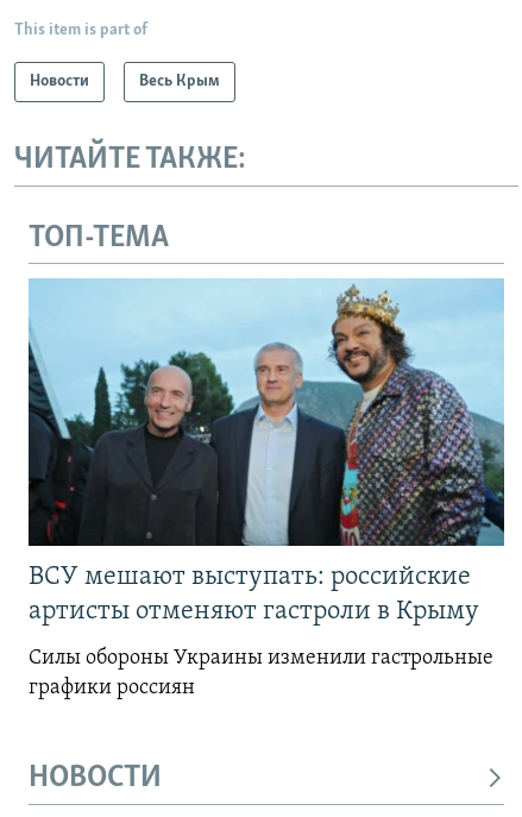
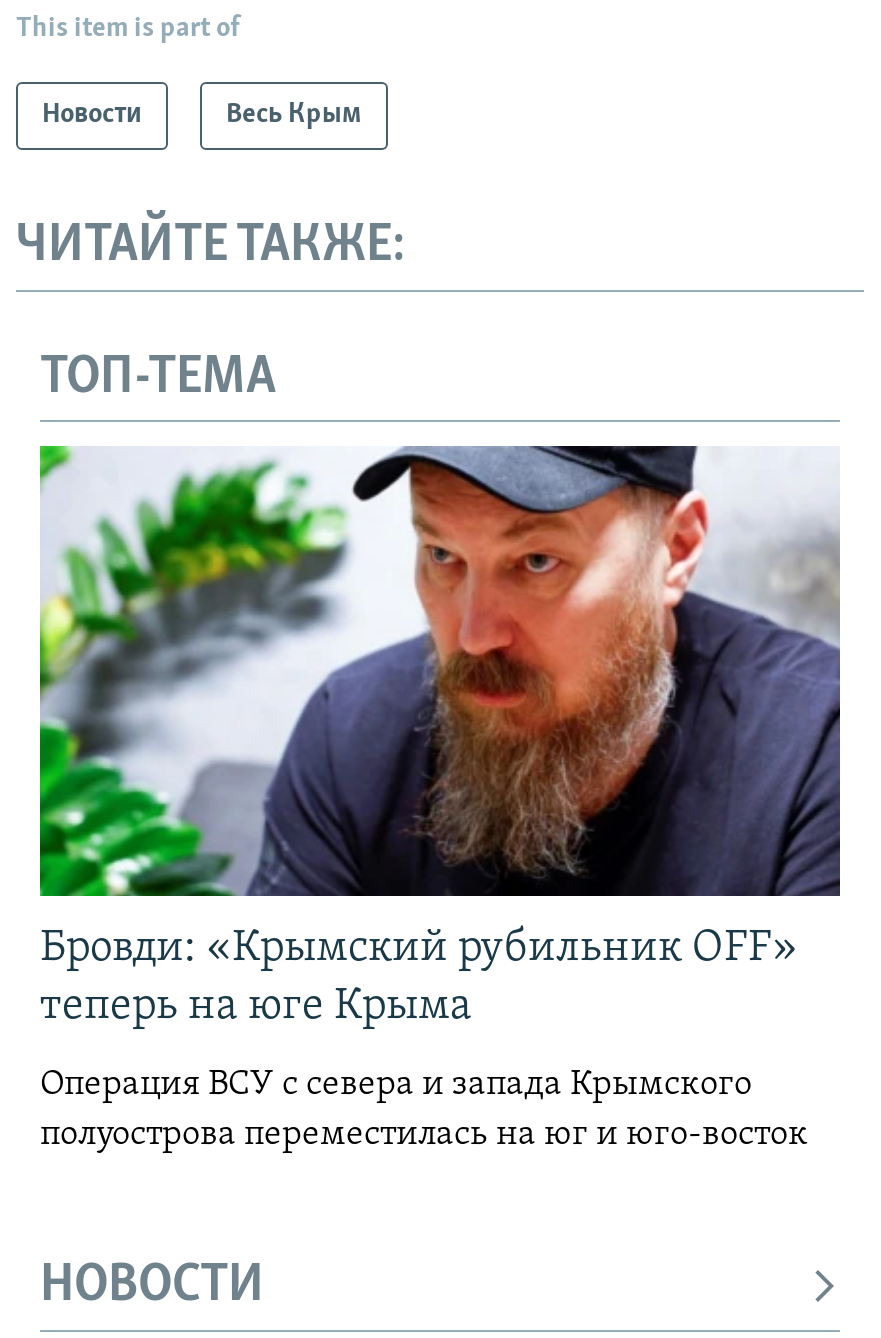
- [image]
- ВСУ мешают выступать: российские
- артисты отменяют гастроли в Крыму
+ [image]
+ Бровди: «Крымский рубильник OFF»
+ теперь на юге Крыма

- Силы обороны Украины изменили гастрольные
- графики россиян
+ Операция ВСУ с севера и запада Крымского
+ полуострова переместилась на юг и юго-восток
